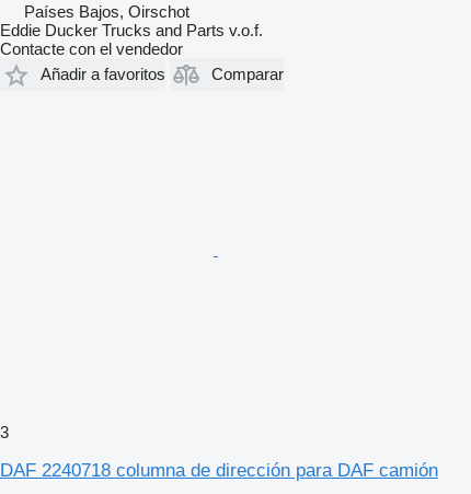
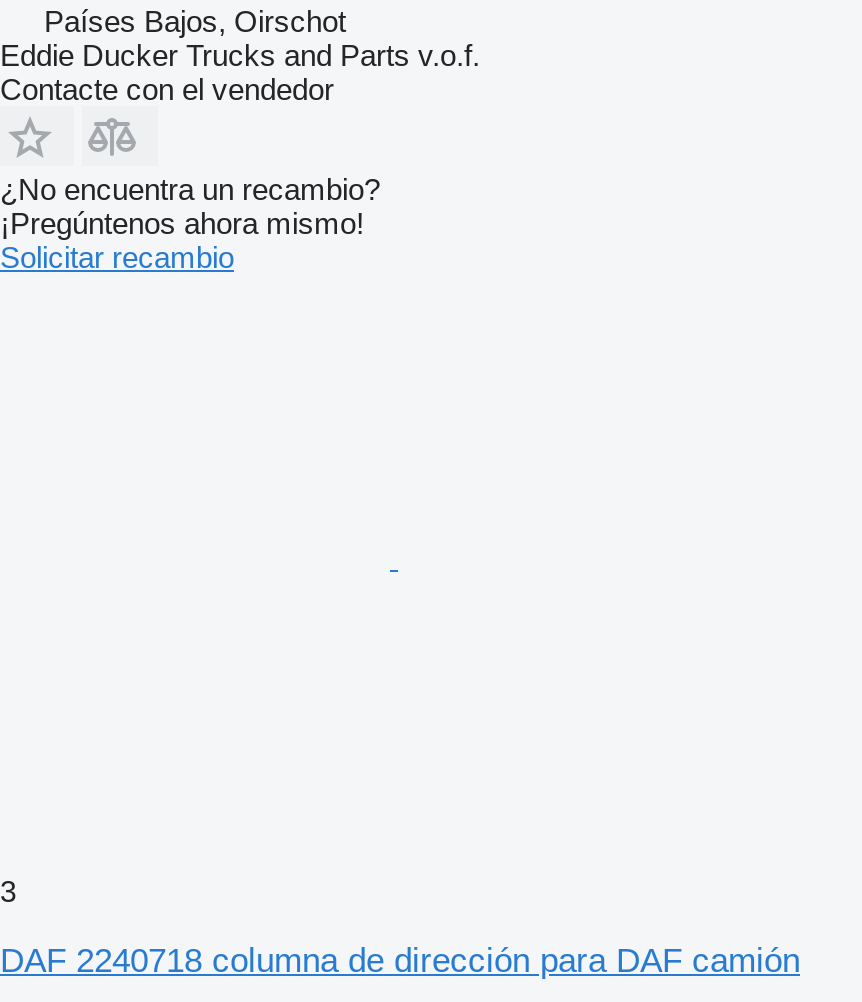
- Añadir a favoritos
- Comparar
+ ¿No encuentra un recambio?
+ ¡Pregúntenos ahora mismo!
+ Solicitar recambio
